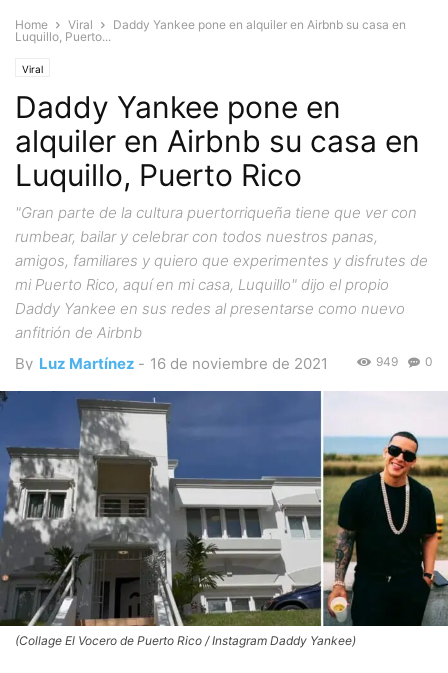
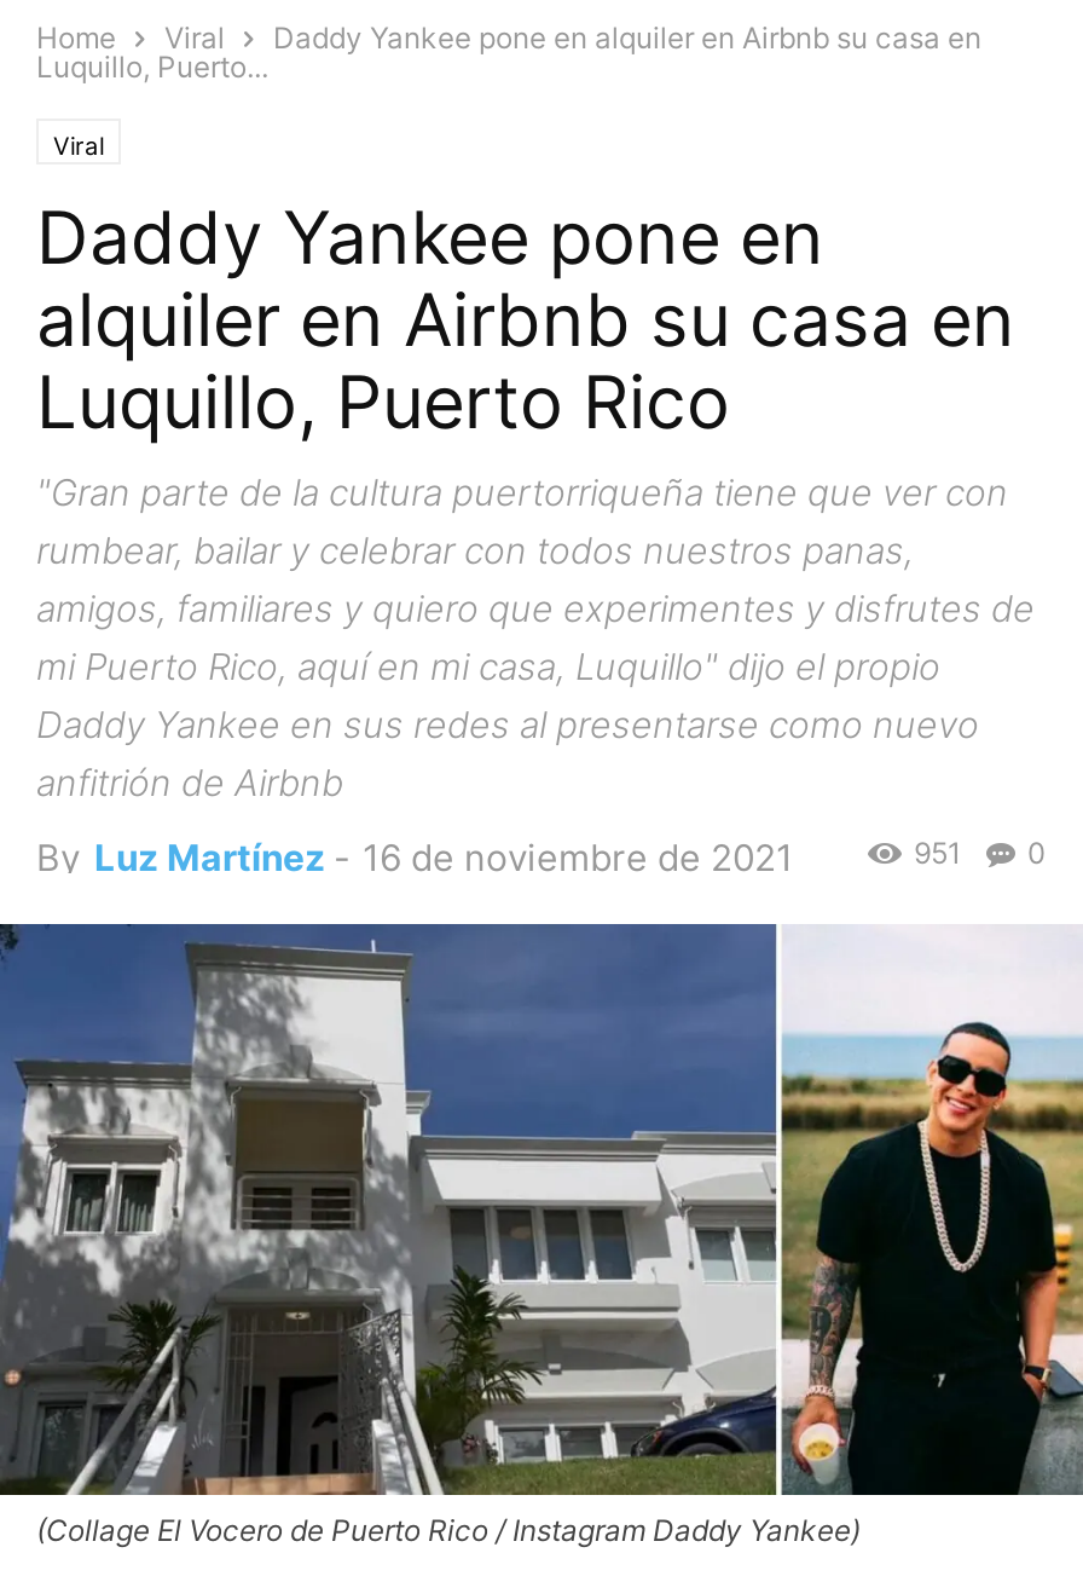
- 949 0
+ 951 0
